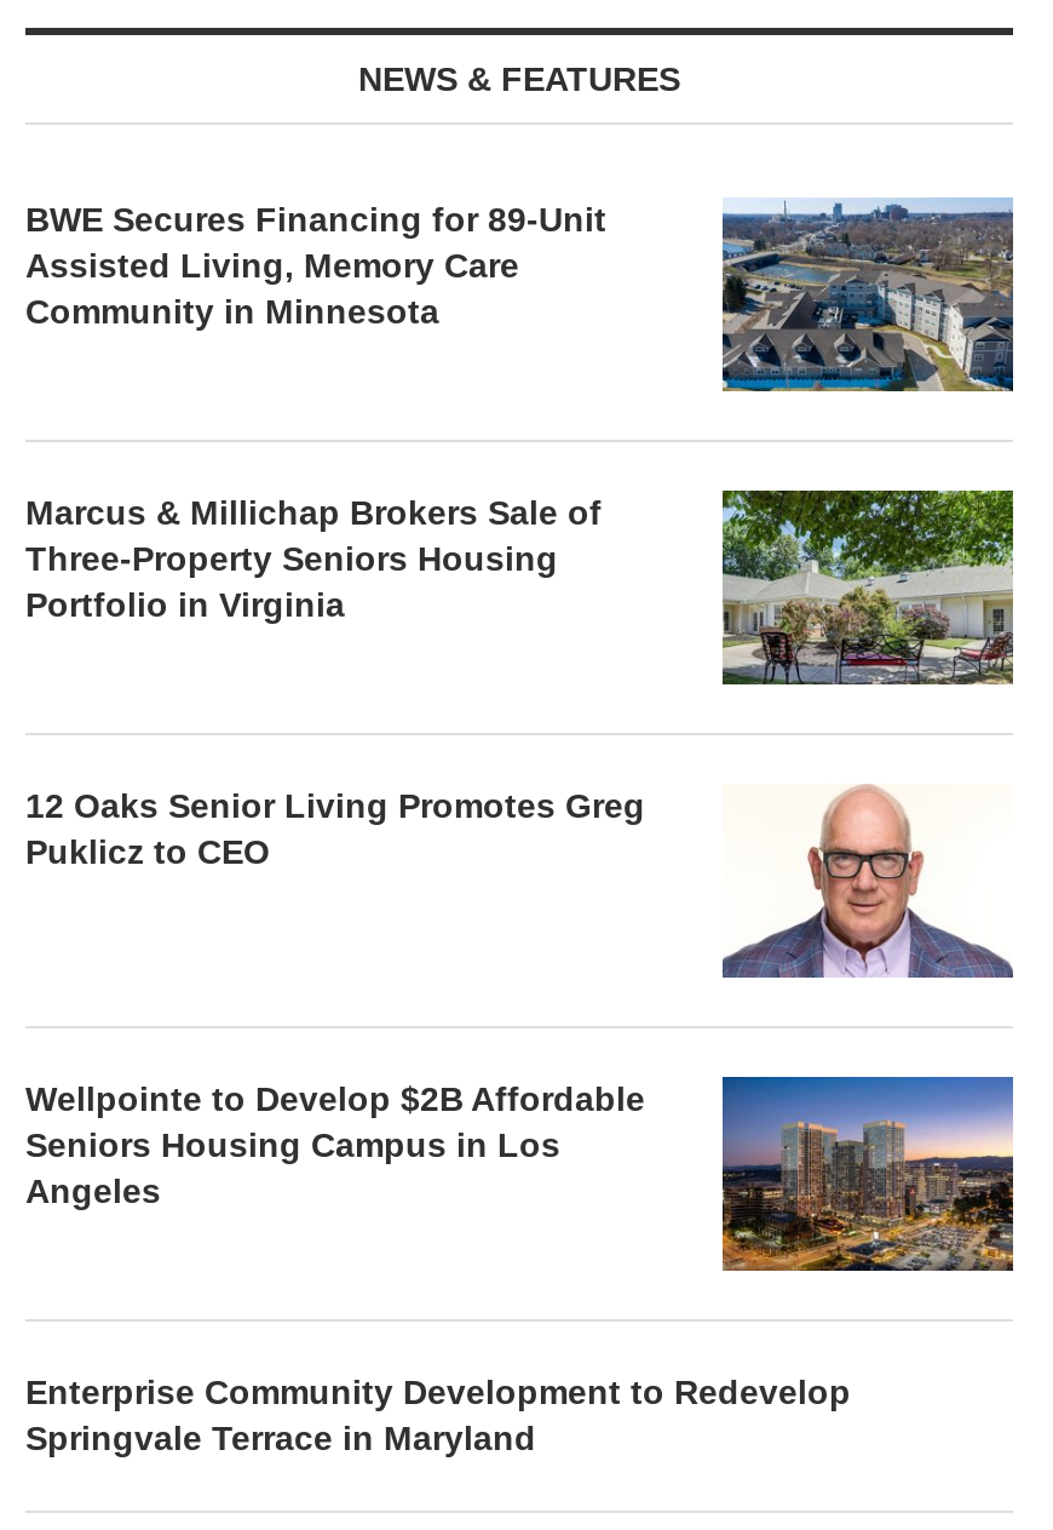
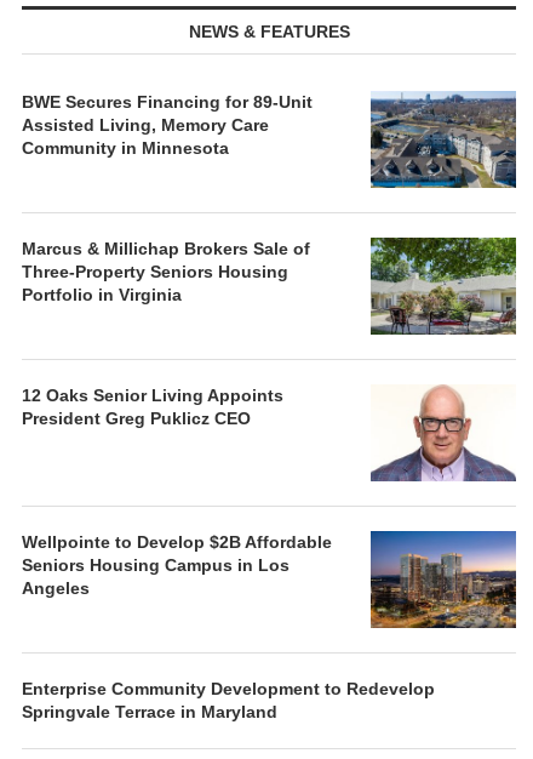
- 12 Oaks Senior Living Promotes Greg
- Puklicz to CEO
+ 12 Oaks Senior Living Appoints
+ President Greg Puklicz CEO
